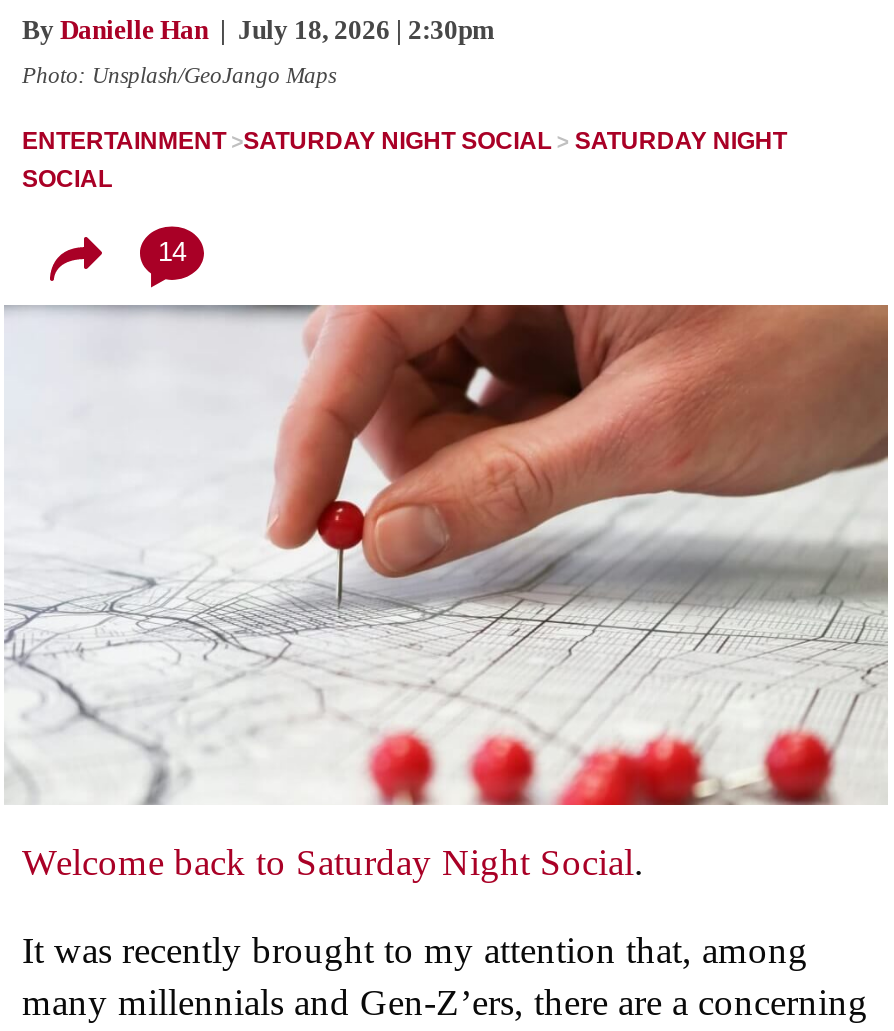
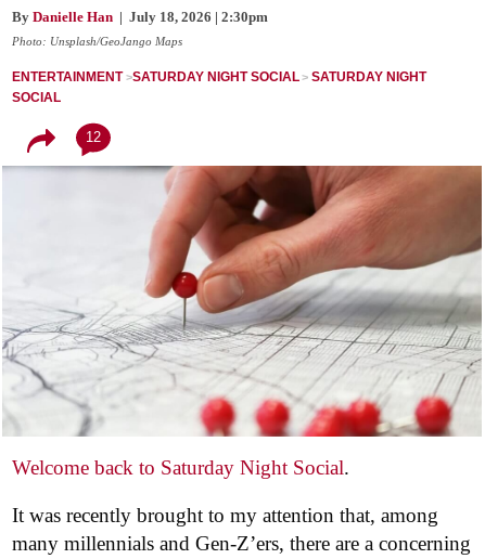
- 14
+ 12
